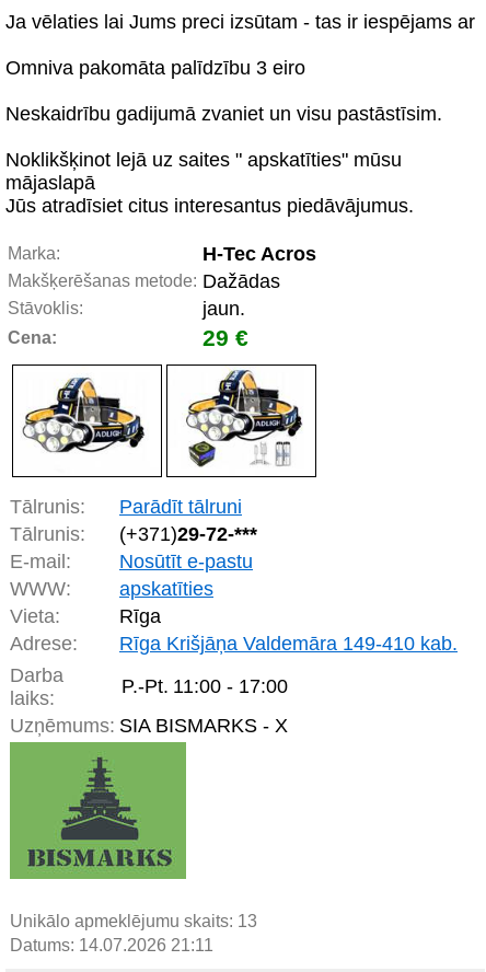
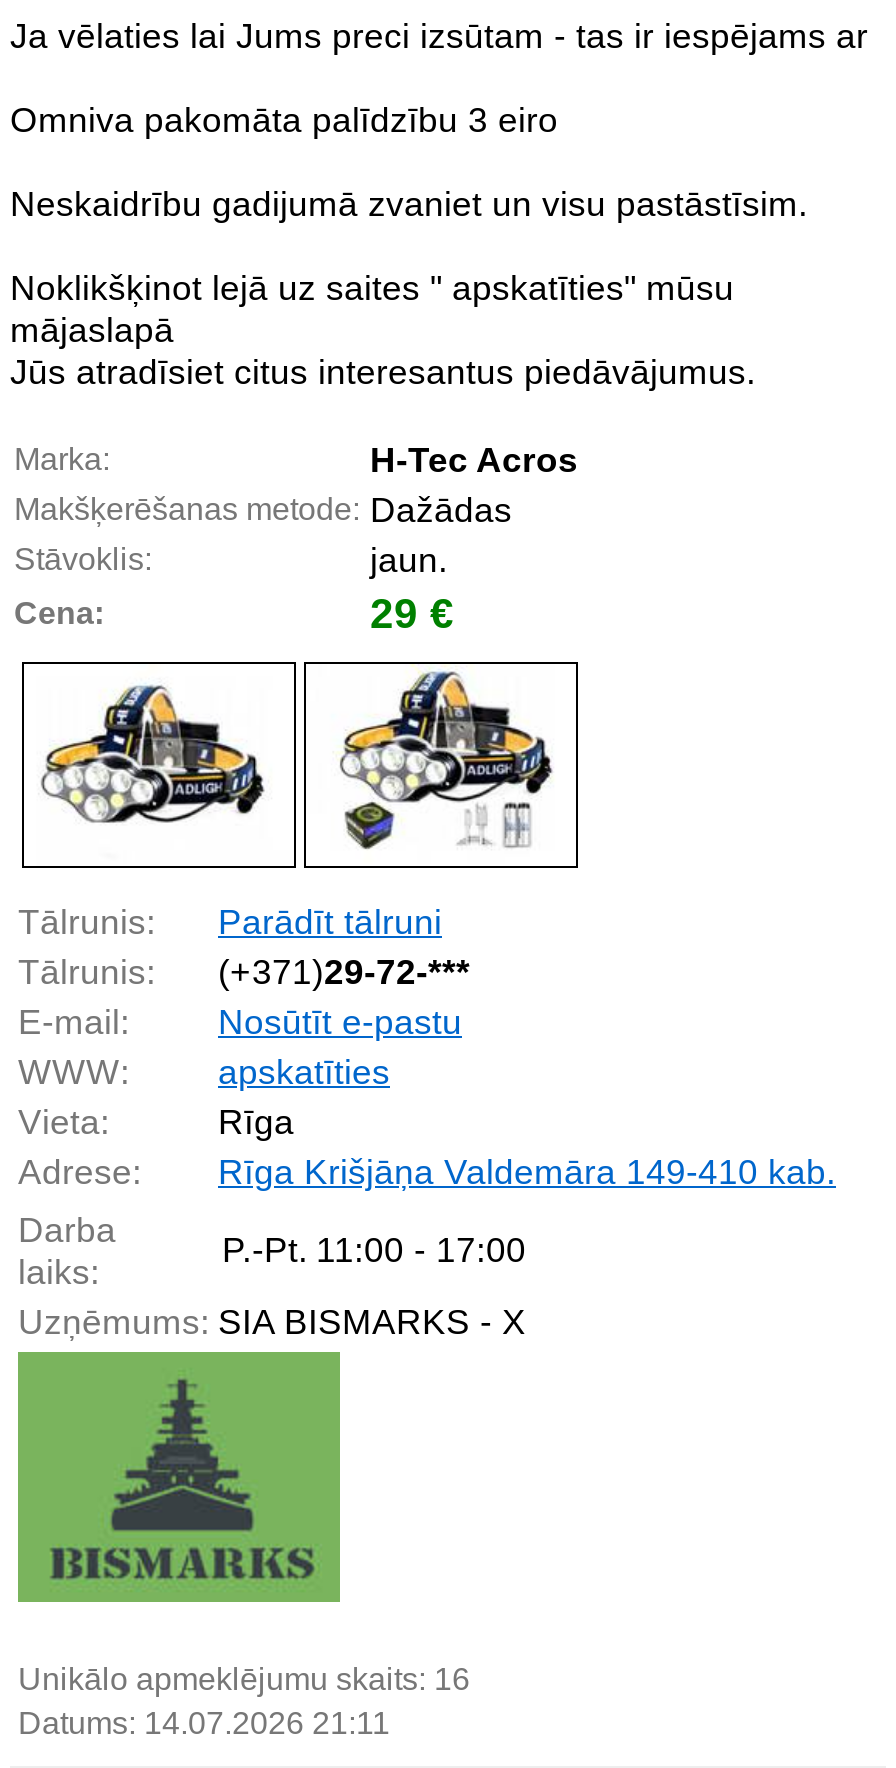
- Unikālo apmeklējumu skaits: 13
+ Unikālo apmeklējumu skaits: 16
